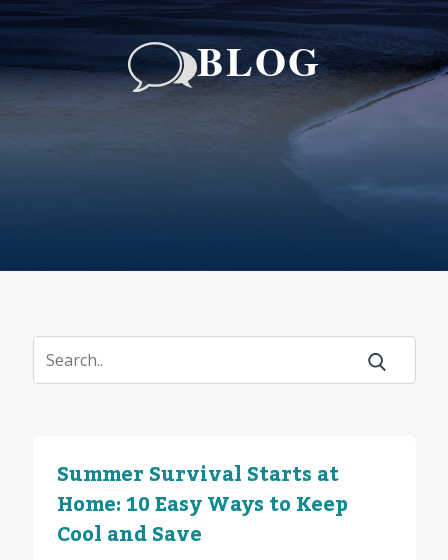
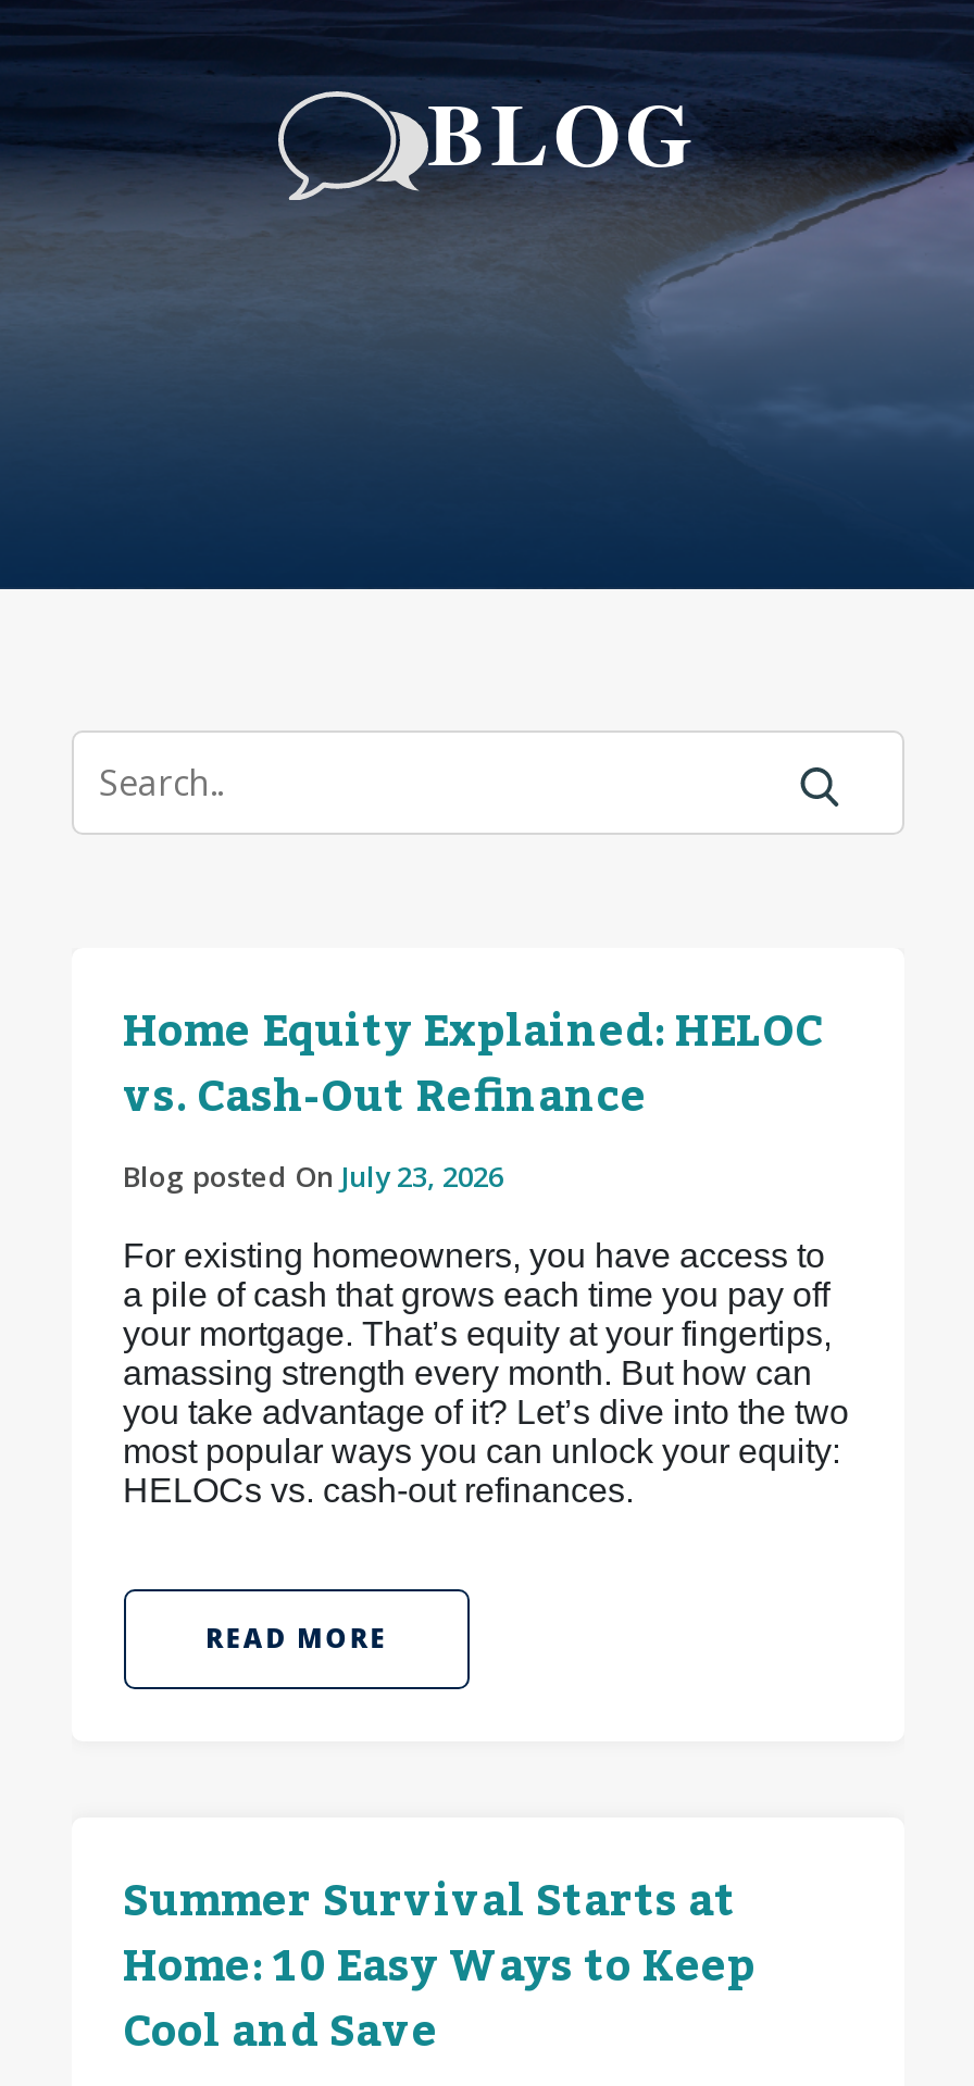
+ Home Equity Explained: HELOC
+ vs. Cash-Out Refinance
+ Blog posted On July 23, 2026
+ For existing homeowners, you have access to
+ a pile of cash that grows each time you pay off
+ your mortgage. That’s equity at your fingertips,
+ amassing strength every month. But how can
+ you take advantage of it? Let’s dive into the two
+ most popular ways you can unlock your equity:
+ HELOCs vs. cash-out refinances.

+ READ MORE
